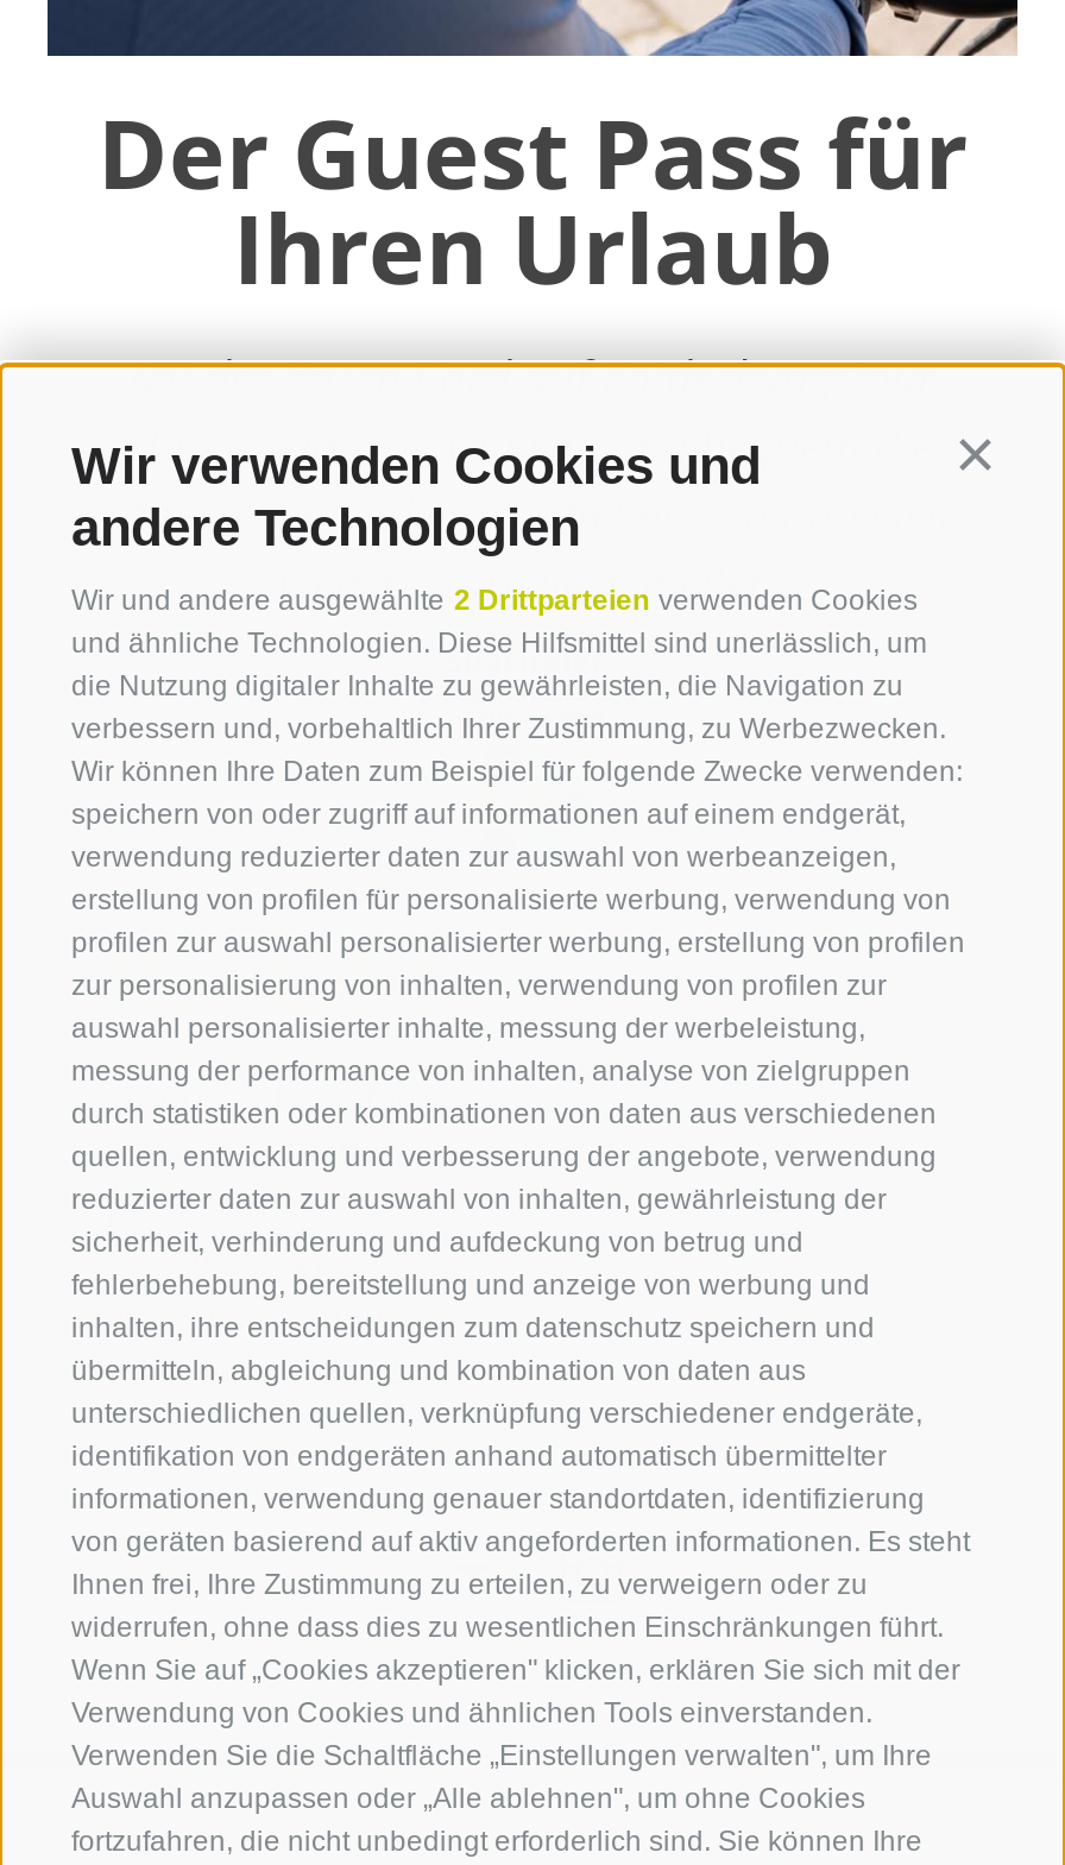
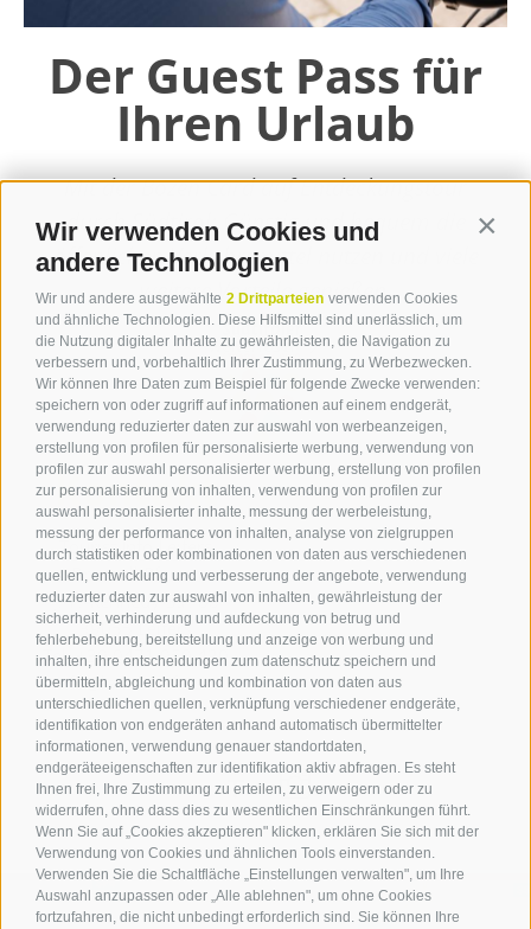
- informationen, verwendung genauer standortdaten, identifizierung
- von geräten basierend auf aktiv angeforderten informationen. Es steht
+ informationen, verwendung genauer standortdaten,
+ endgeräteeigenschaften zur identifikation aktiv abfragen. Es steht
